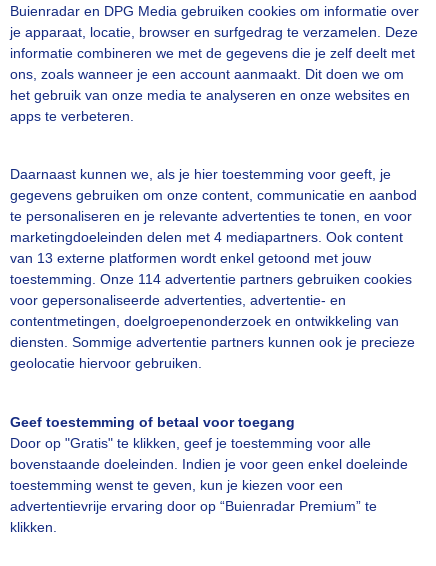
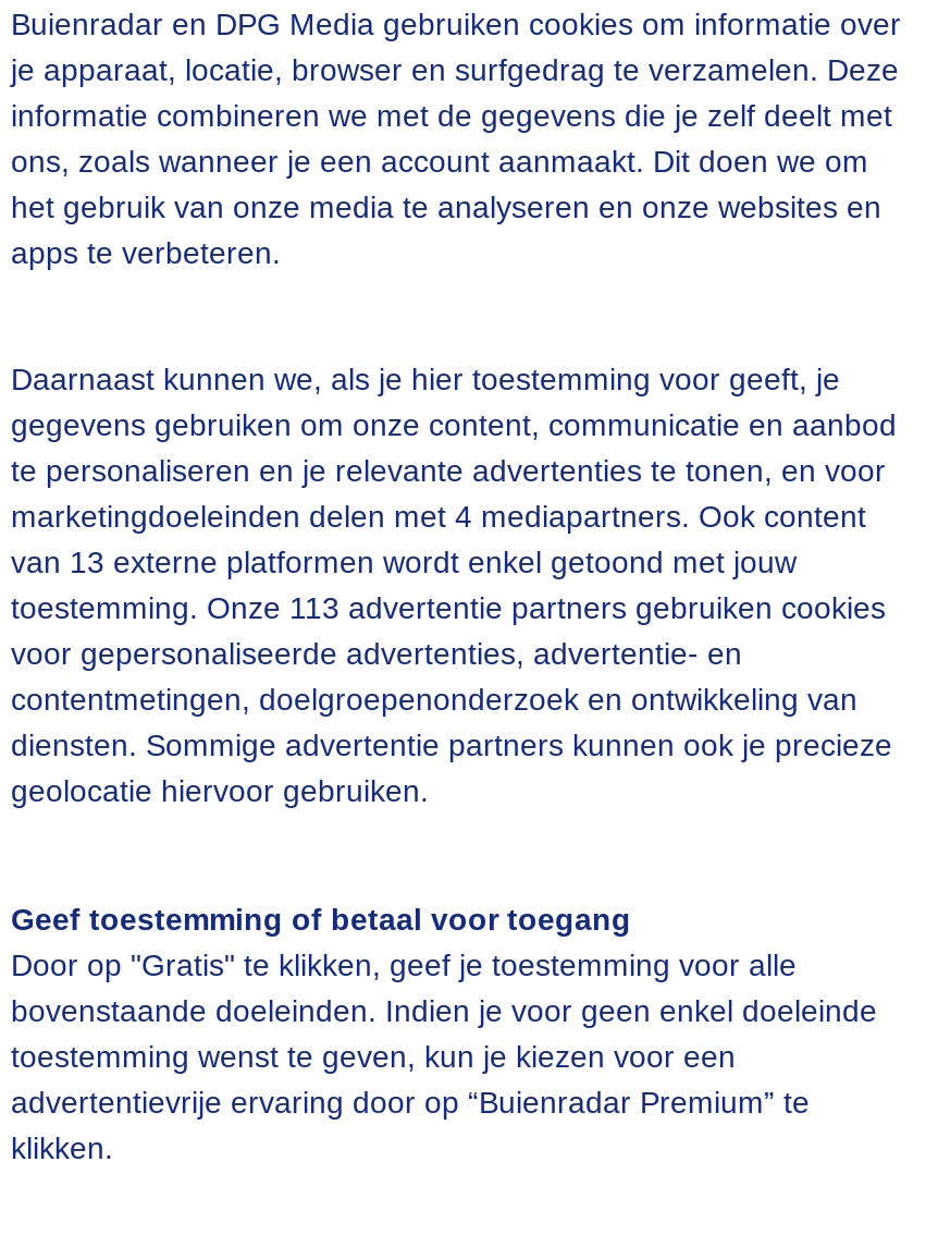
- toestemming. Onze 114 advertentie partners gebruiken cookies
+ toestemming. Onze 113 advertentie partners gebruiken cookies
